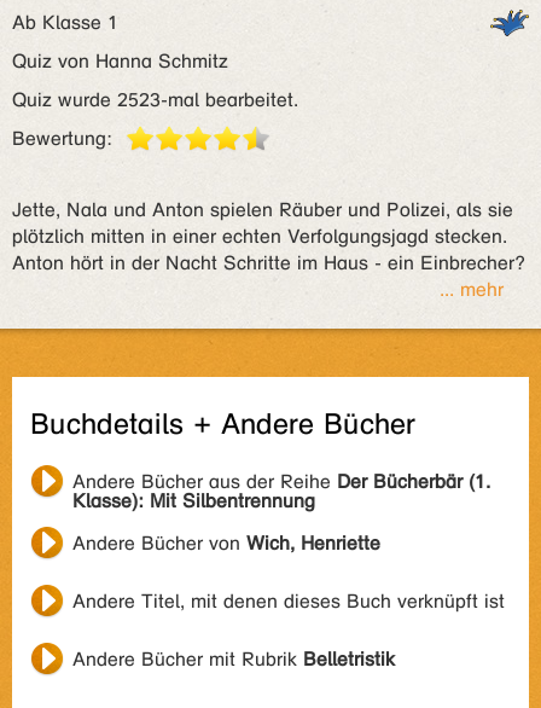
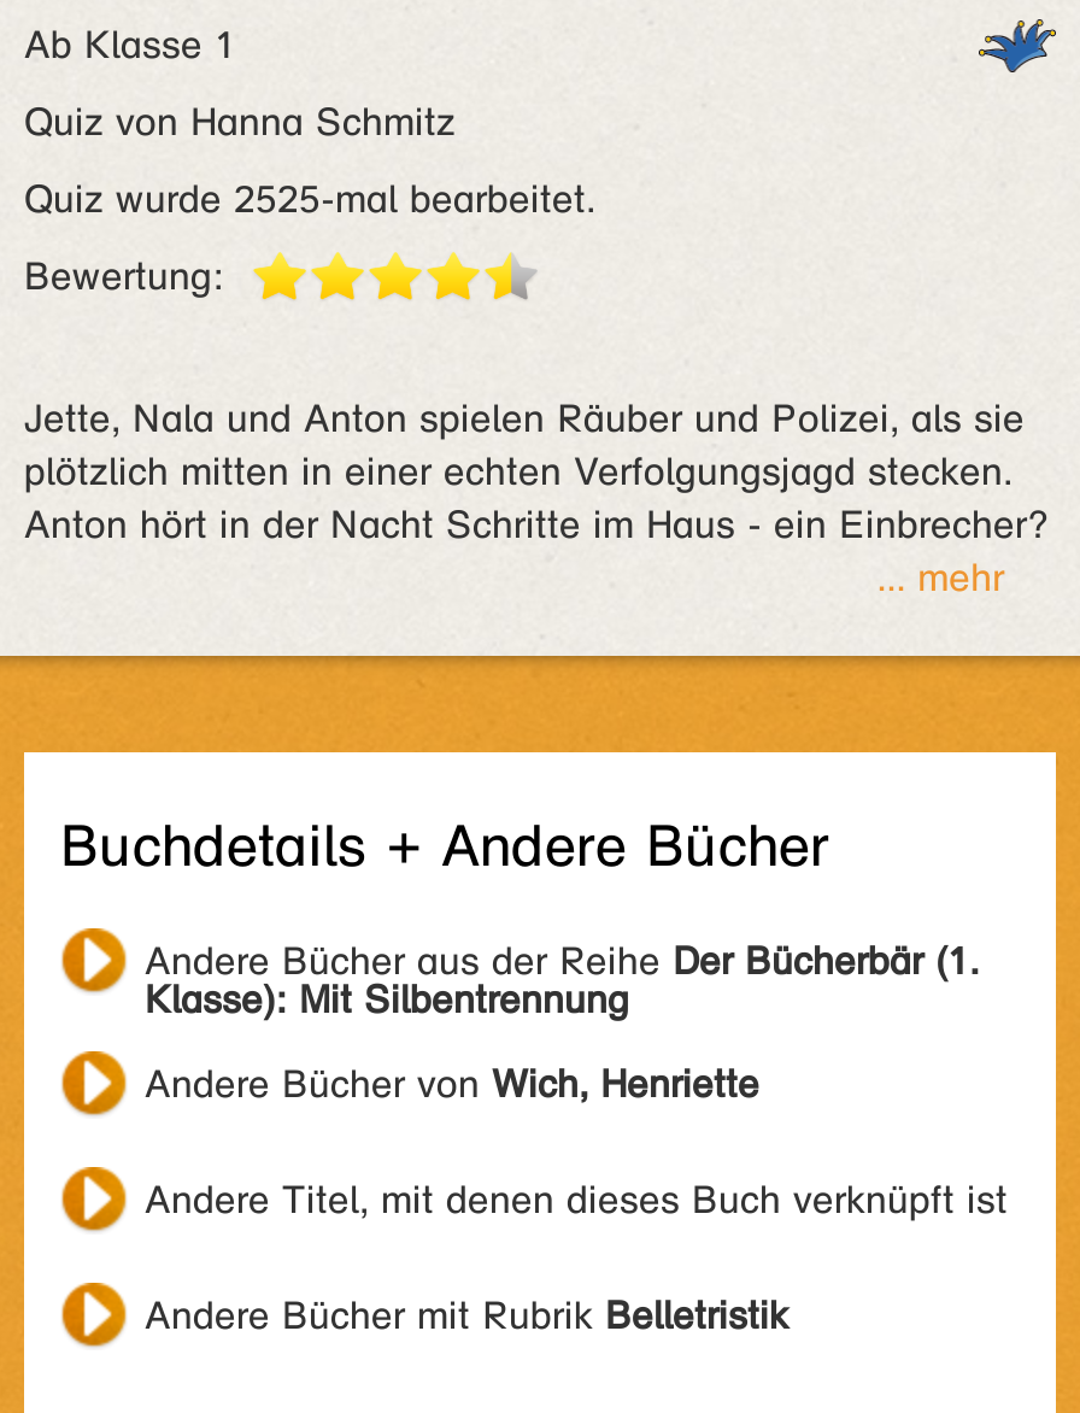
- Quiz wurde 2523-mal bearbeitet.
+ Quiz wurde 2525-mal bearbeitet.
